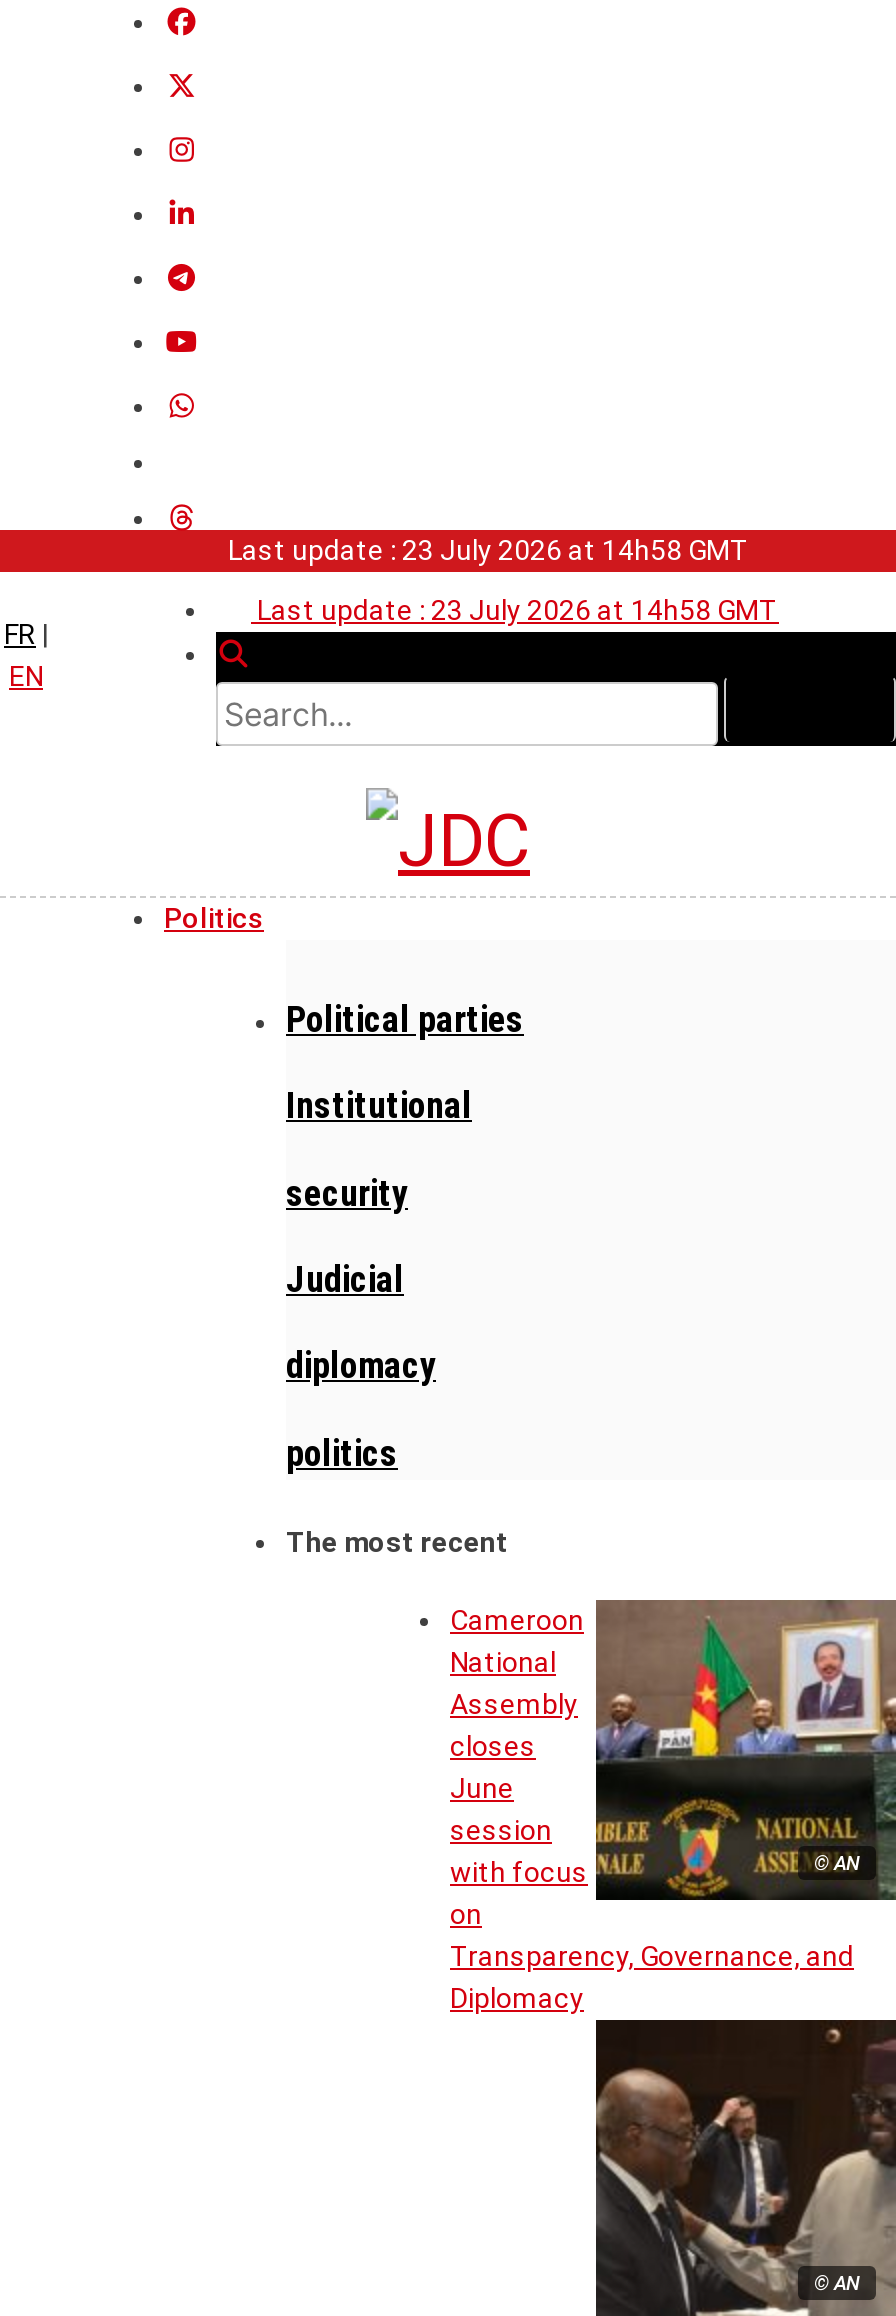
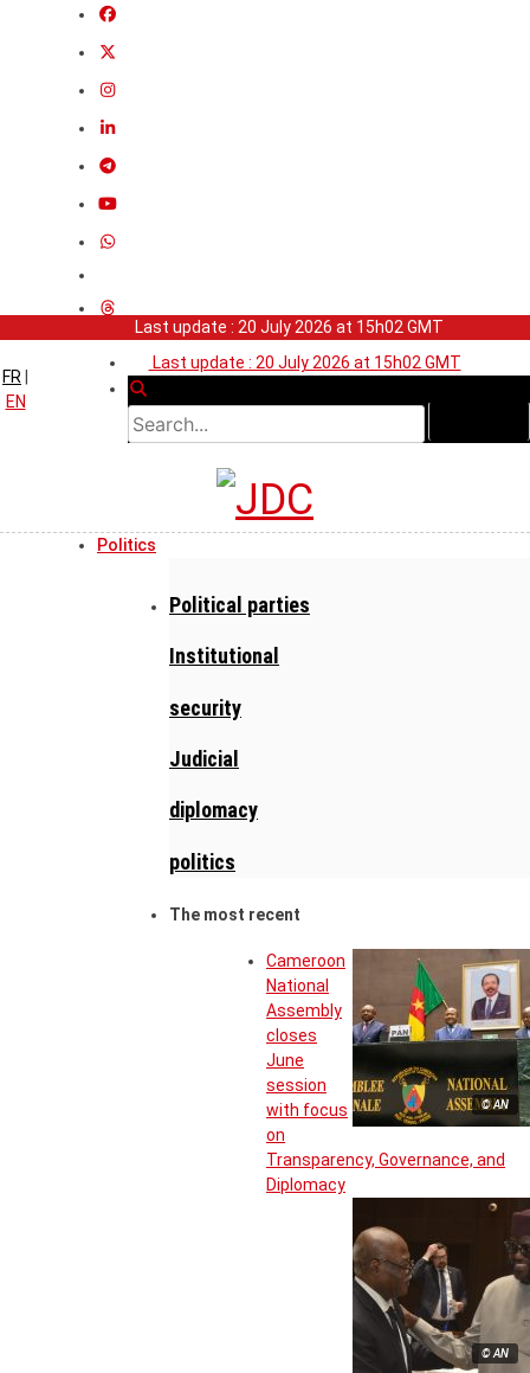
- Last update : 23 July 2026 at 14h58 GMT
+ Last update : 20 July 2026 at 15h02 GMT

- Last update : 23 July 2026 at 14h58 GMT
+ Last update : 20 July 2026 at 15h02 GMT
